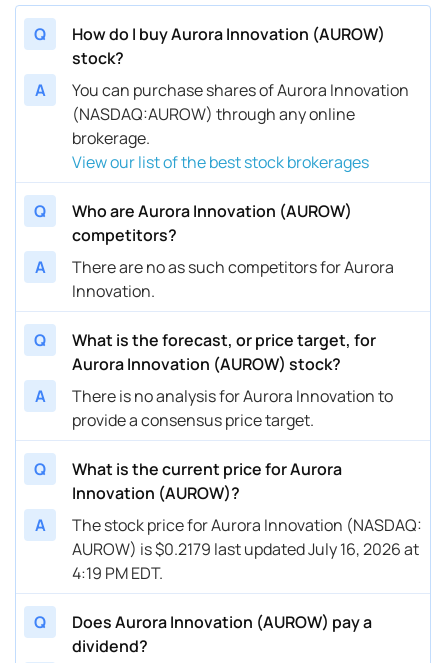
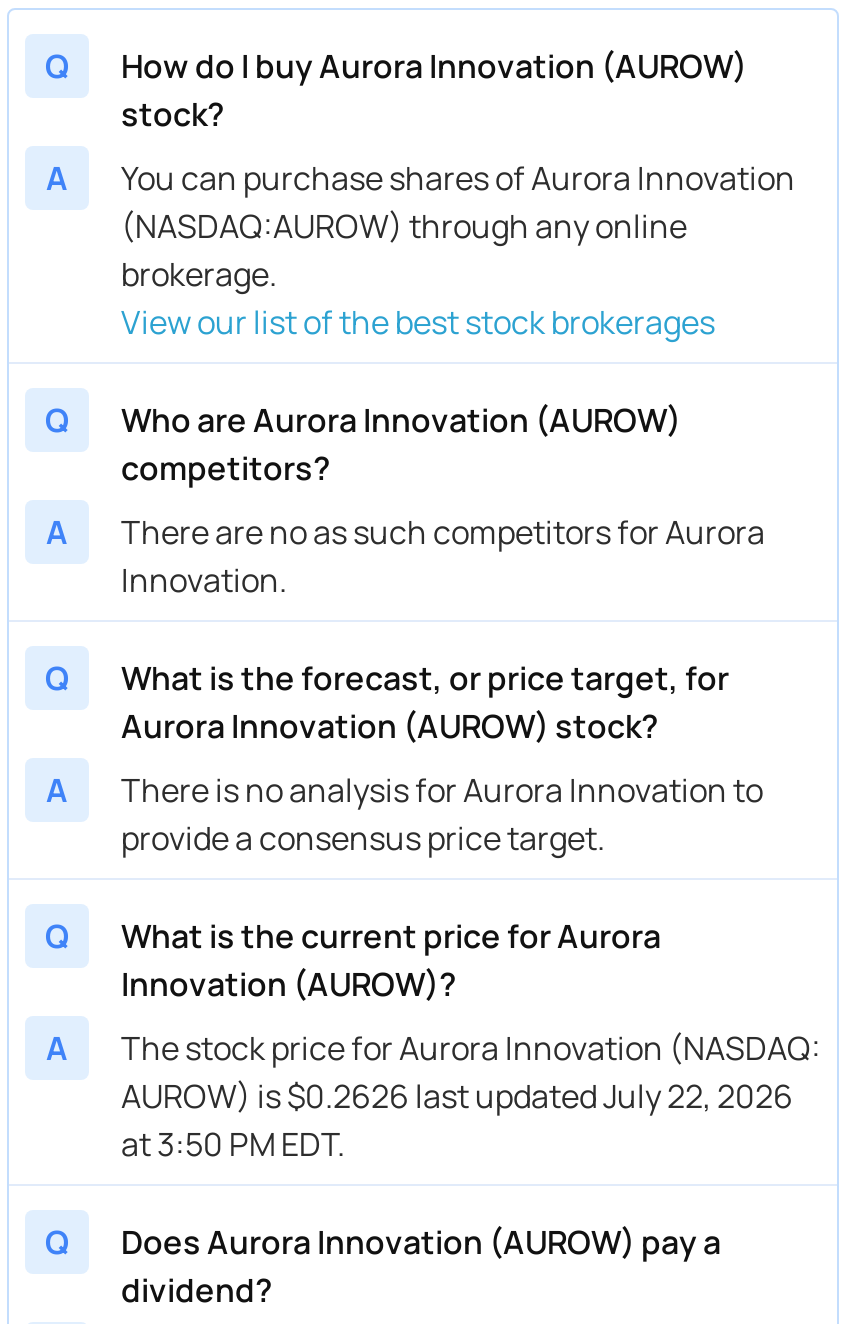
- AUROW) is $0.2179 last updated July 16, 2026 at
- 4:19 PM EDT.
+ AUROW) is $0.2626 last updated July 22, 2026
+ at 3:50 PM EDT.
